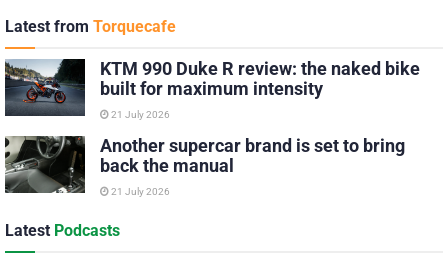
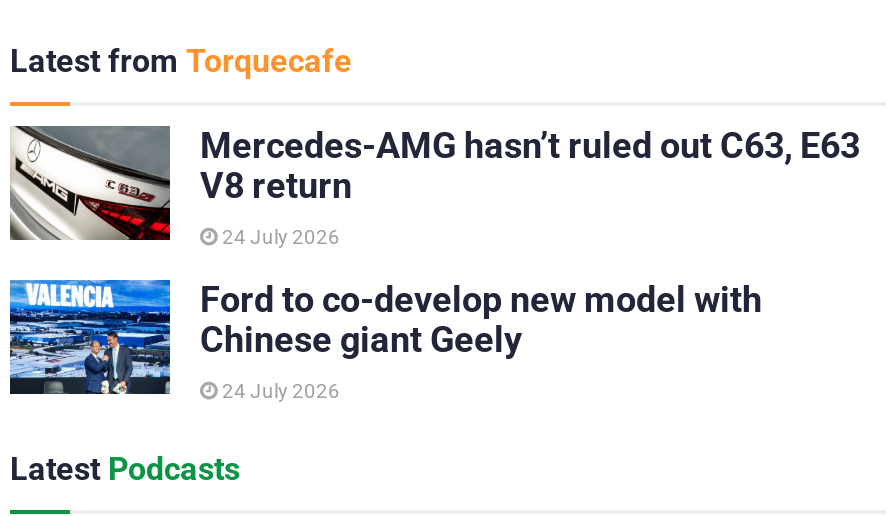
- [image]
- KTM 990 Duke R review: the naked bike
- built for maximum intensity
+ [image]
+ Mercedes-AMG hasn’t ruled out C63, E63
+ V8 return

- 21 July 2026
+ 24 July 2026

- [image]
- Another supercar brand is set to bring
- back the manual
+ [image]
+ Ford to co-develop new model with
+ Chinese giant Geely

- 21 July 2026
+ 24 July 2026
